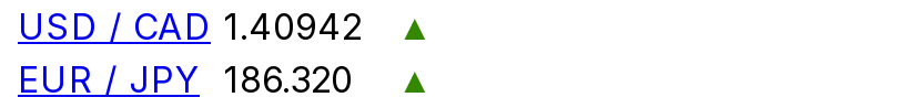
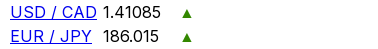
- USD / CAD 1.40942
+ USD / CAD 1.41085

- EUR / JPY 186.320
+ EUR / JPY 186.015
